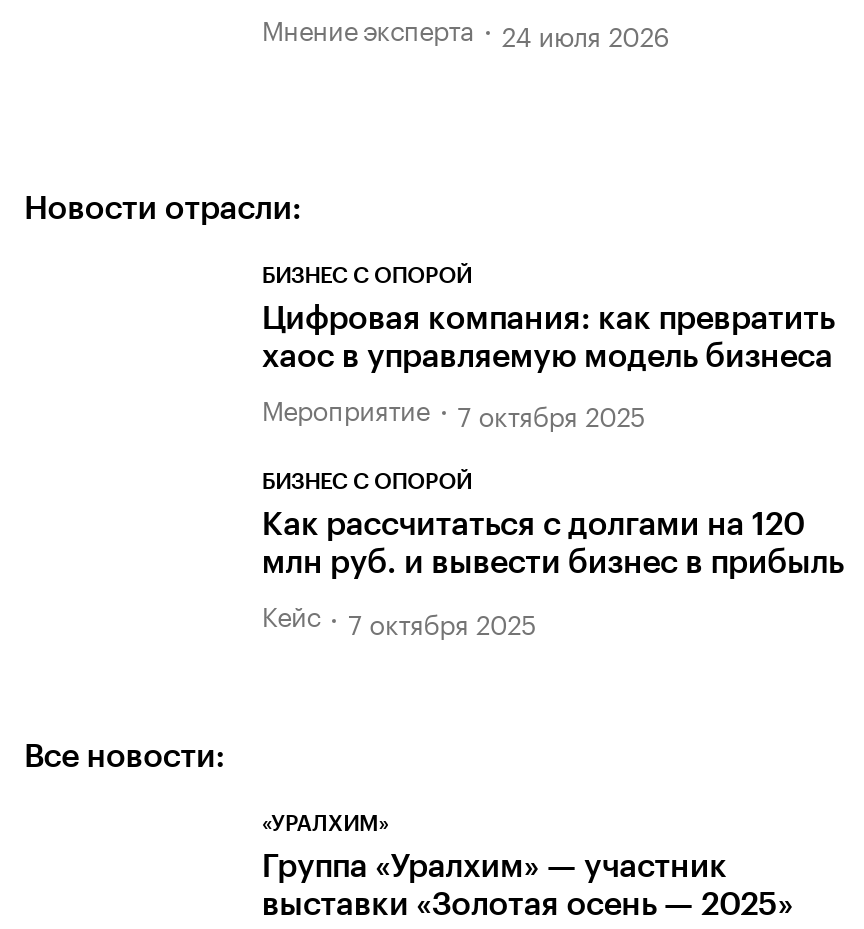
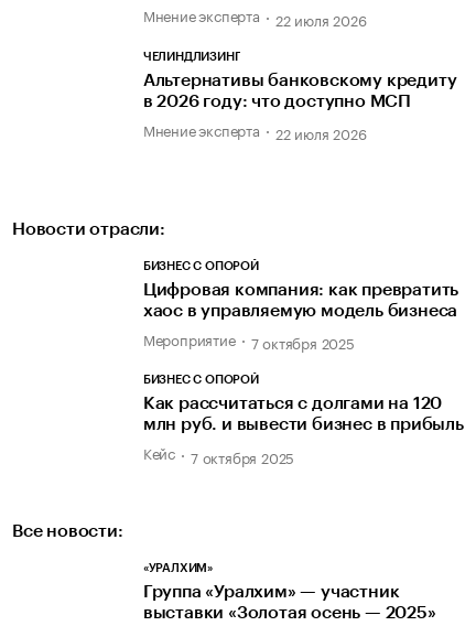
- 24 июля 2026
+ 22 июля 2026
+ ЧЕЛИНДЛИЗИНГ
+ Альтернативы банковскому кредиту
+ в 2026 году: что доступно МСП
+ Мнение эксперта
+ 22 июля 2026
